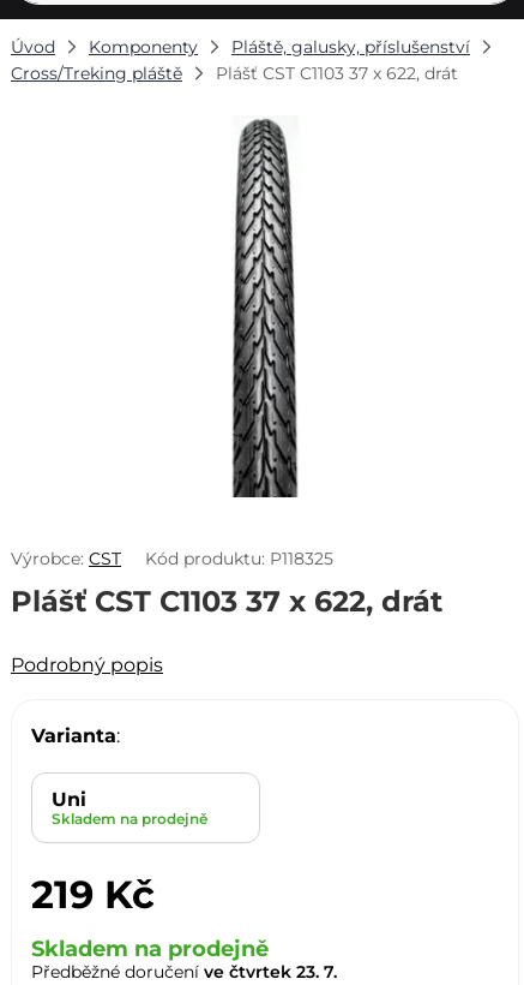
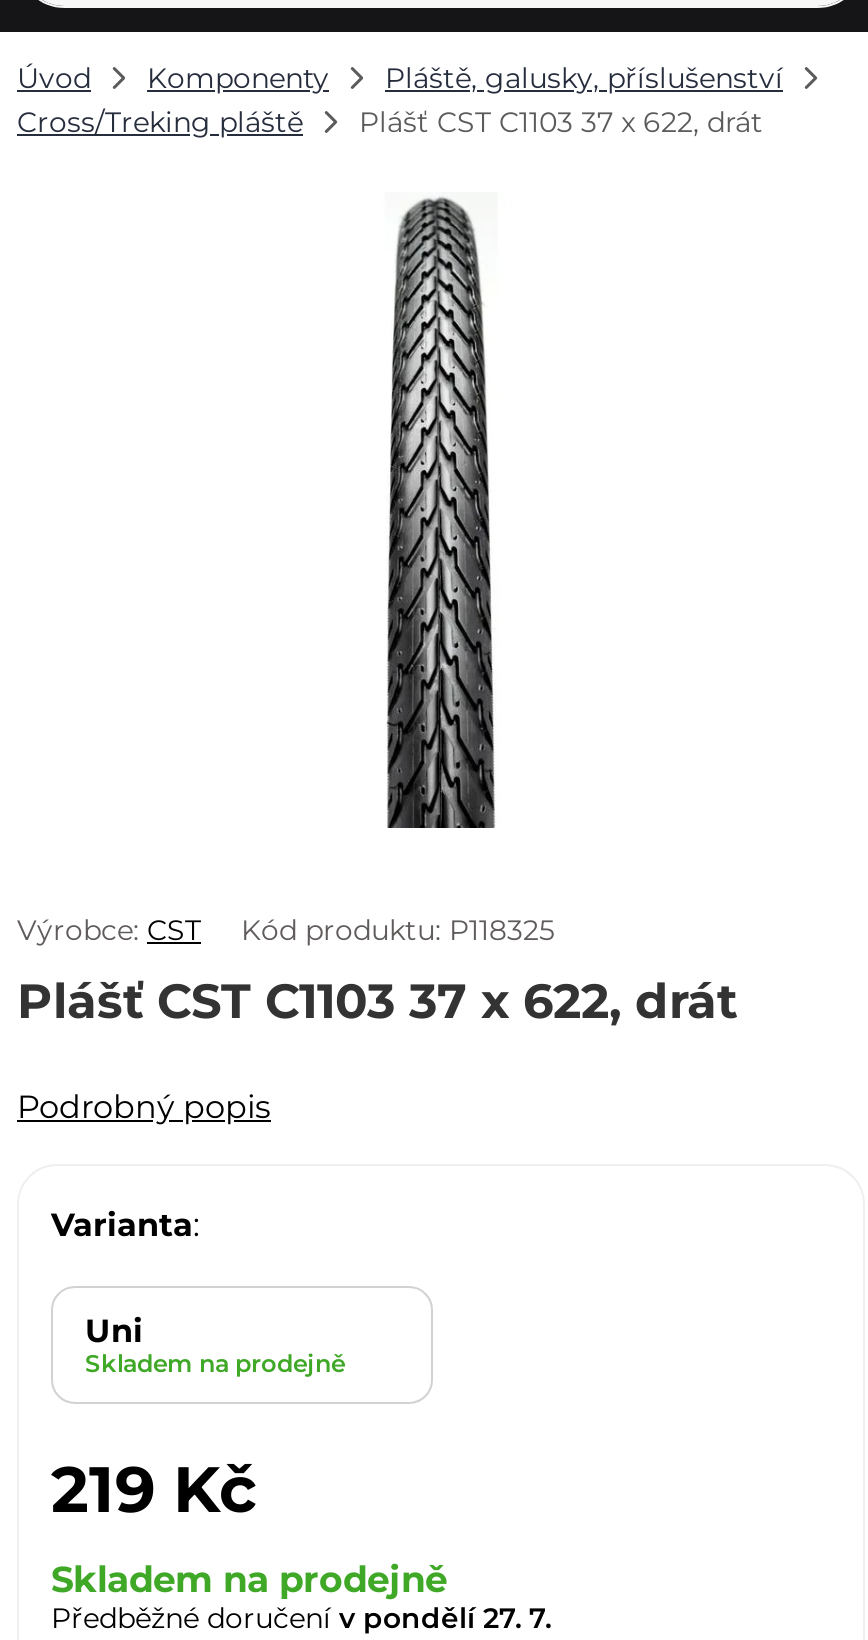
- Předběžné doručení ve čtvrtek 23. 7.
+ Předběžné doručení v pondělí 27. 7.
